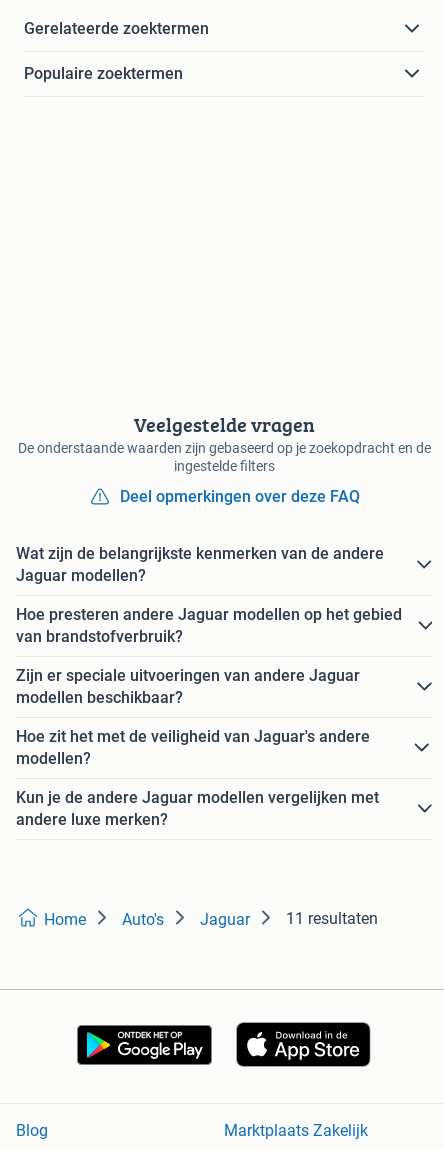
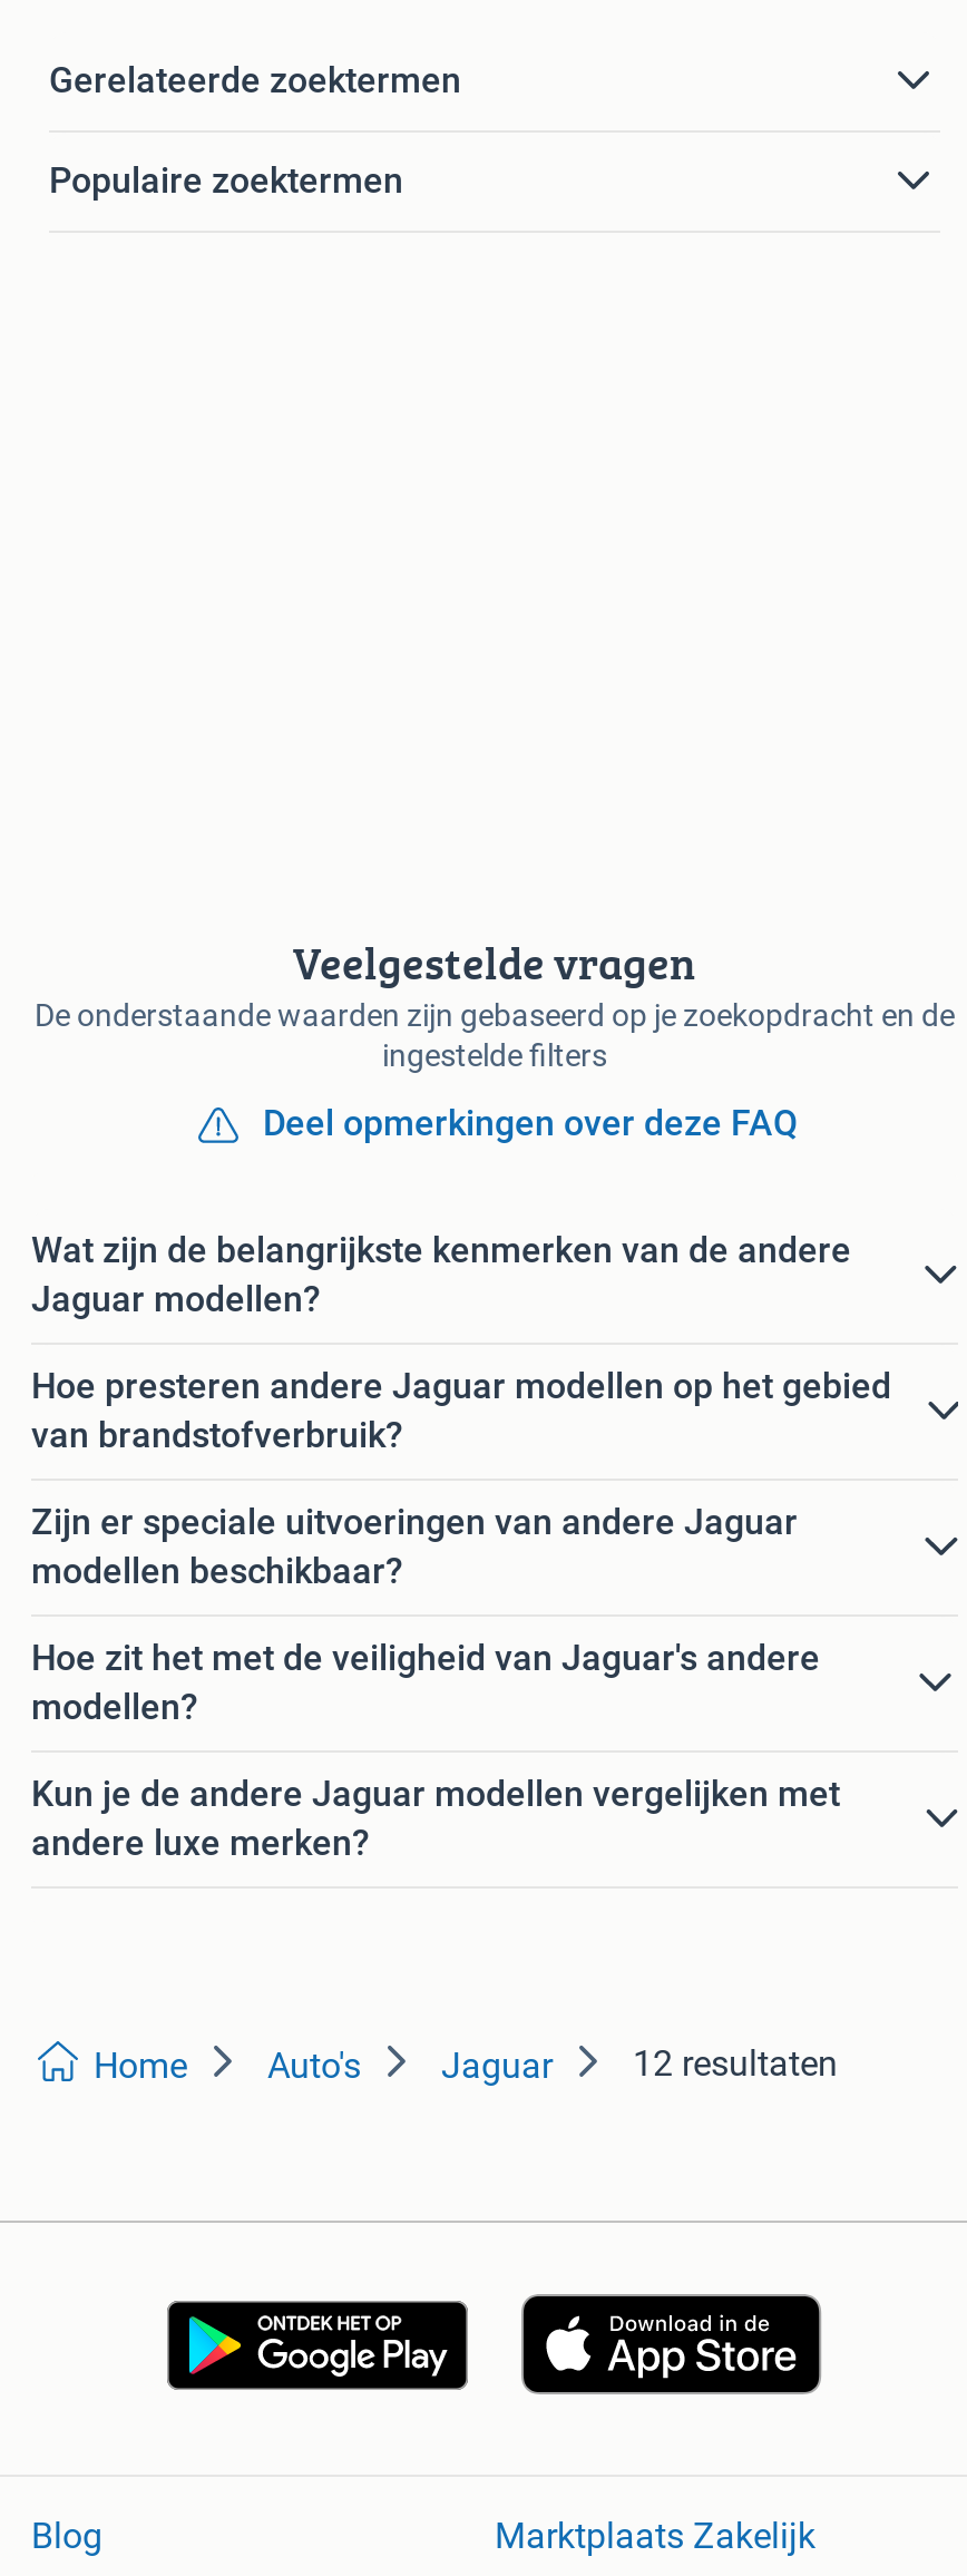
- Home Auto's Jaguar 11 resultaten
+ Home Auto's Jaguar 12 resultaten
